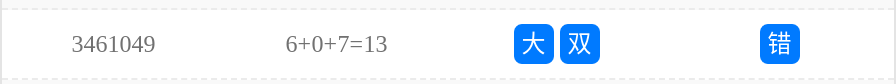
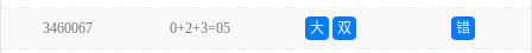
- 3461049
+ 3460067

- 6+0+7=13
+ 0+2+3=05
